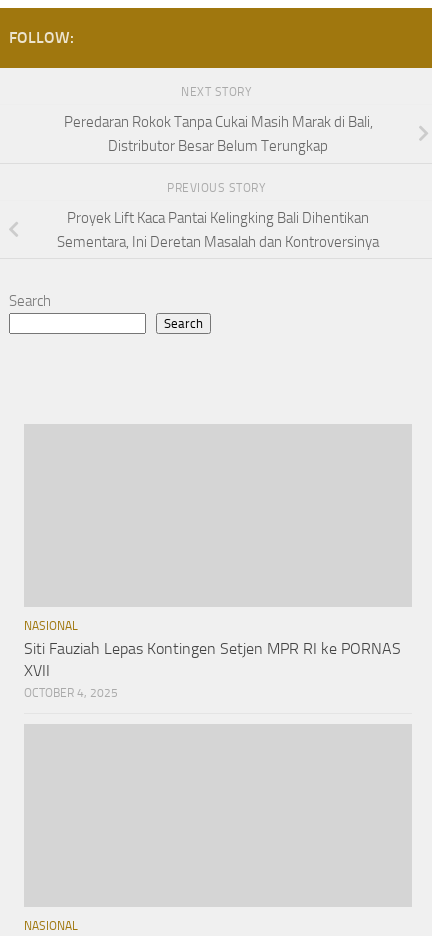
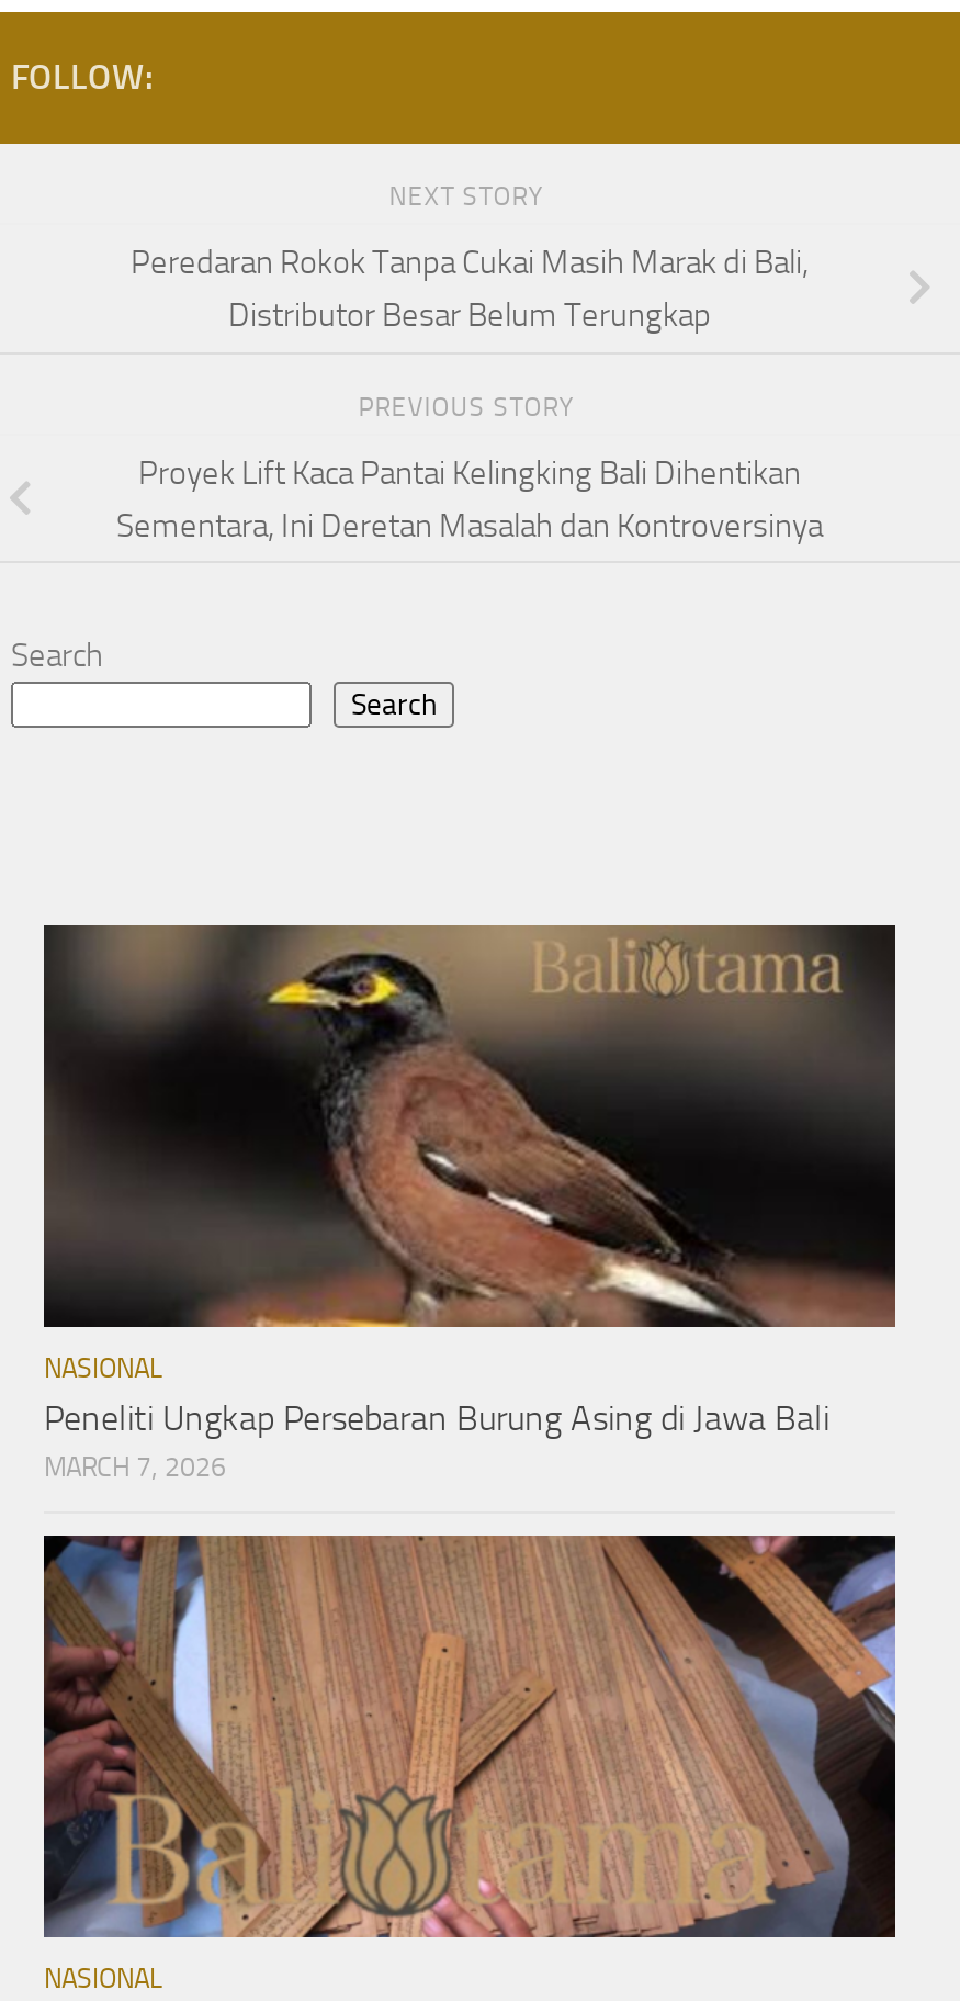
+ [image]

+ [image]

- Siti Fauziah Lepas Kontingen Setjen MPR RI ke PORNAS
- XVII
- OCTOBER 4, 2025
+ Peneliti Ungkap Persebaran Burung Asing di Jawa Bali
+ MARCH 7, 2026
